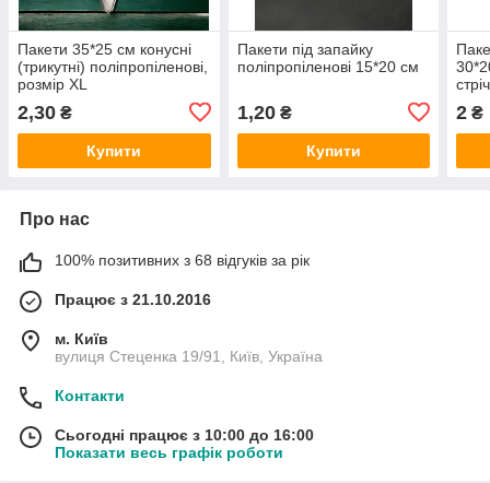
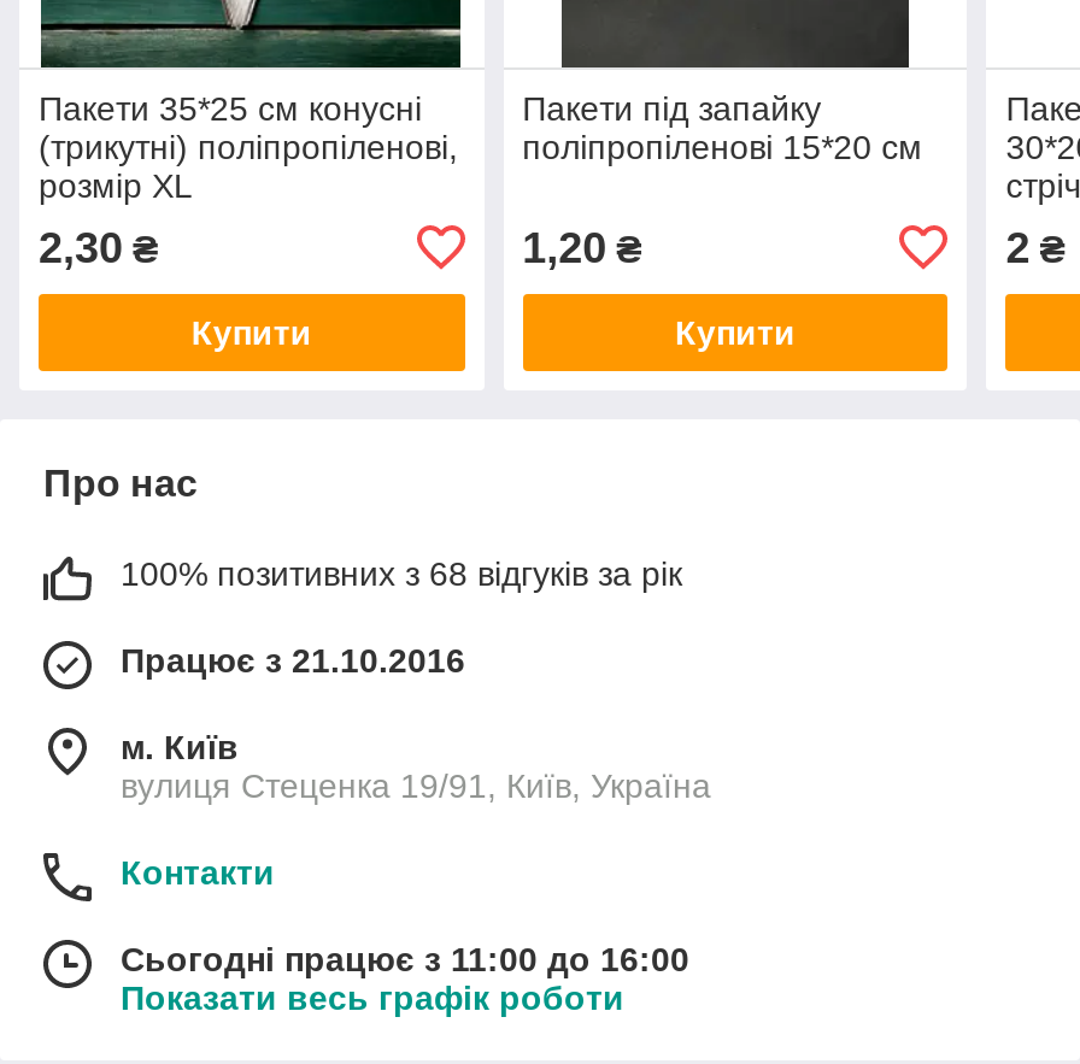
- Сьогодні працює з 10:00 до 16:00
+ Сьогодні працює з 11:00 до 16:00
